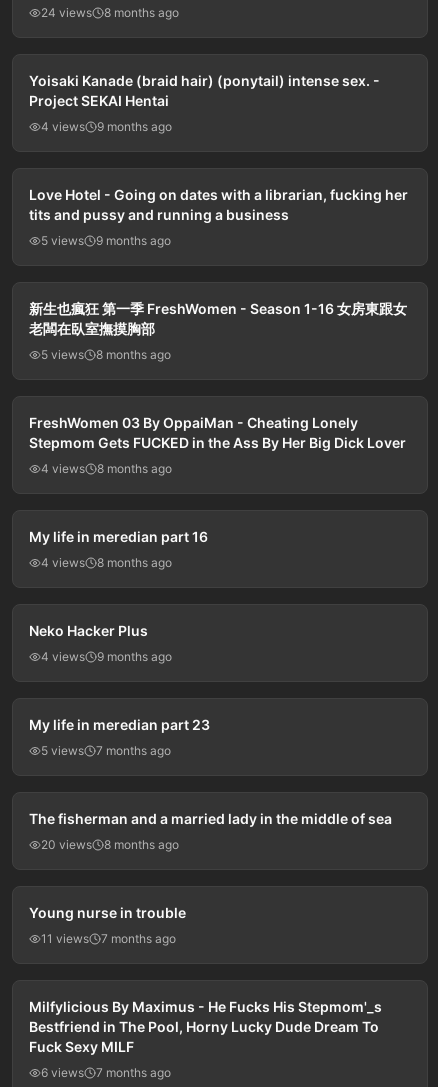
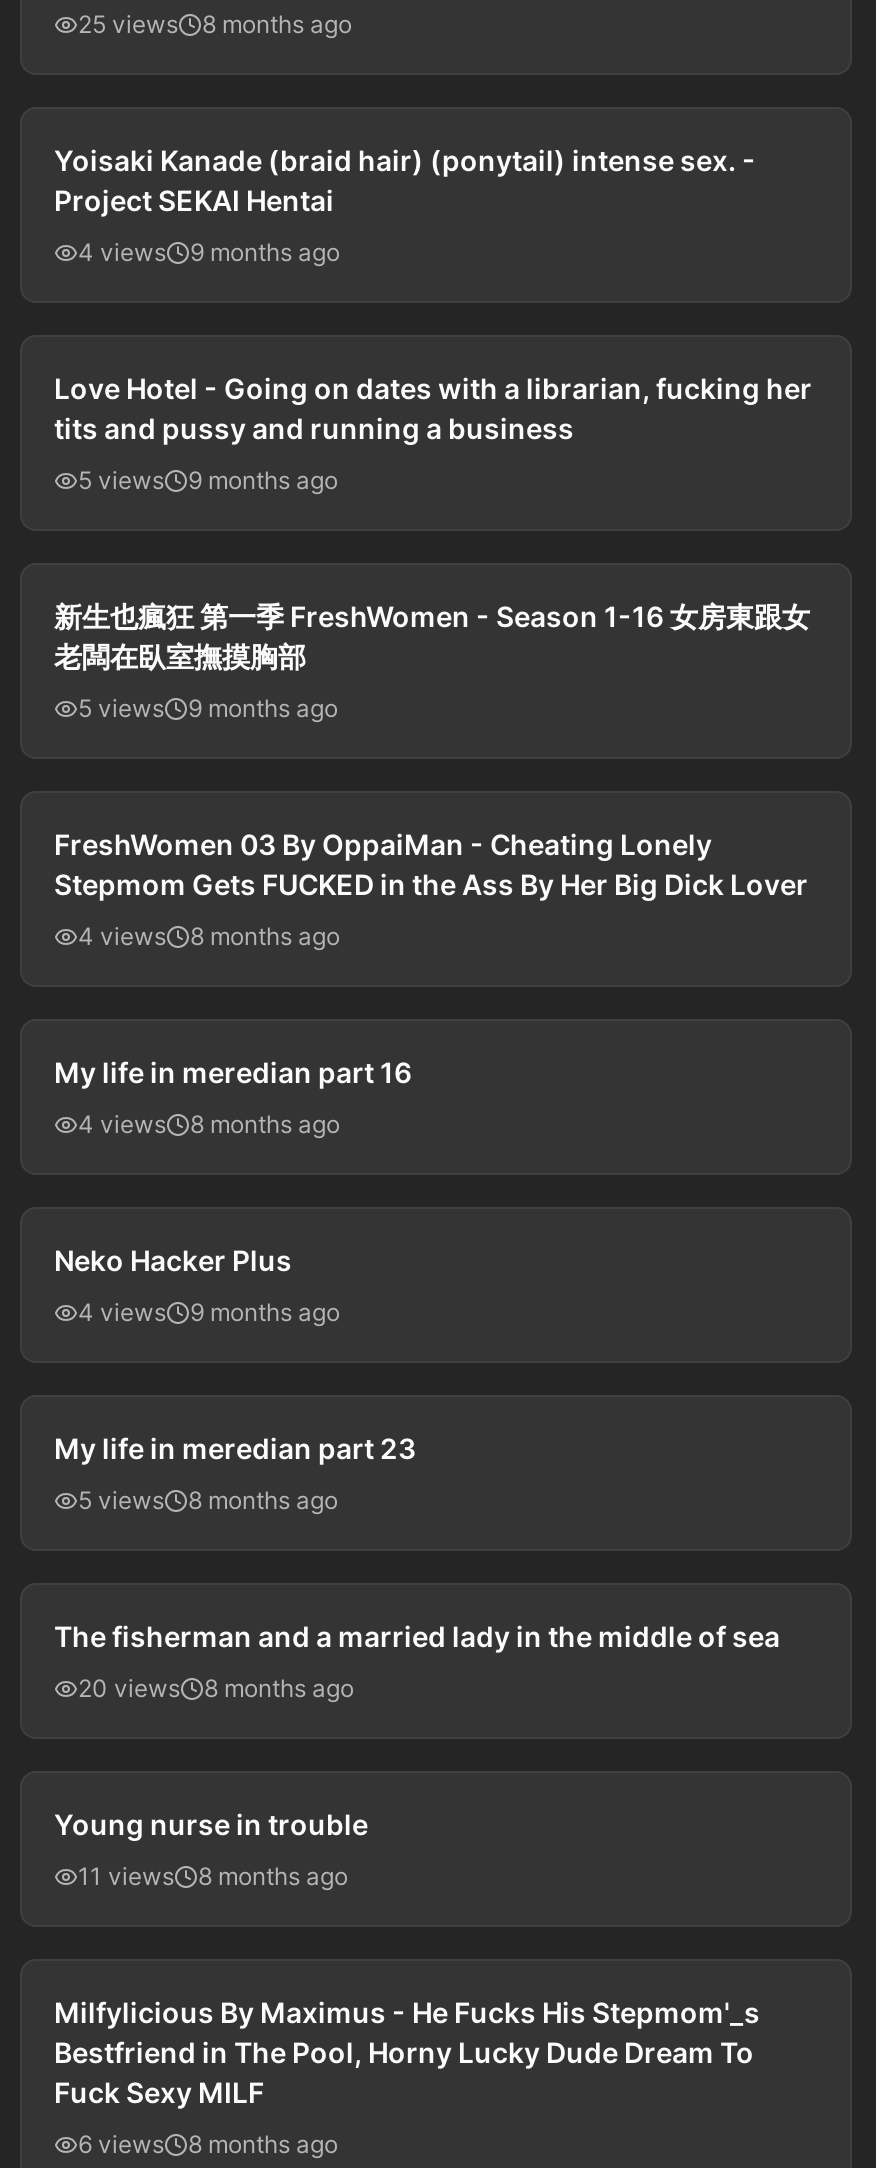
- 24 views 8 months ago
+ 25 views 8 months ago

- 5 views 8 months ago
+ 5 views 9 months ago

- 5 views 7 months ago
+ 5 views 8 months ago

- 11 views 7 months ago
+ 11 views 8 months ago

- 6 views 7 months ago
+ 6 views 8 months ago
